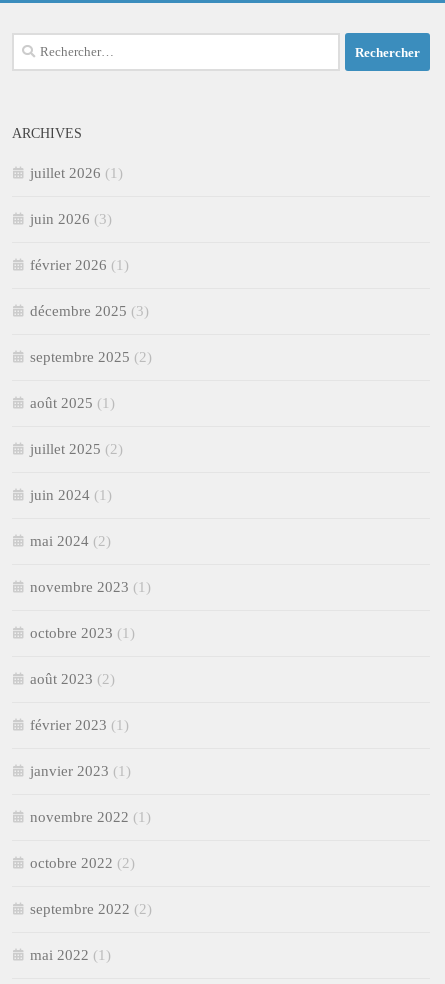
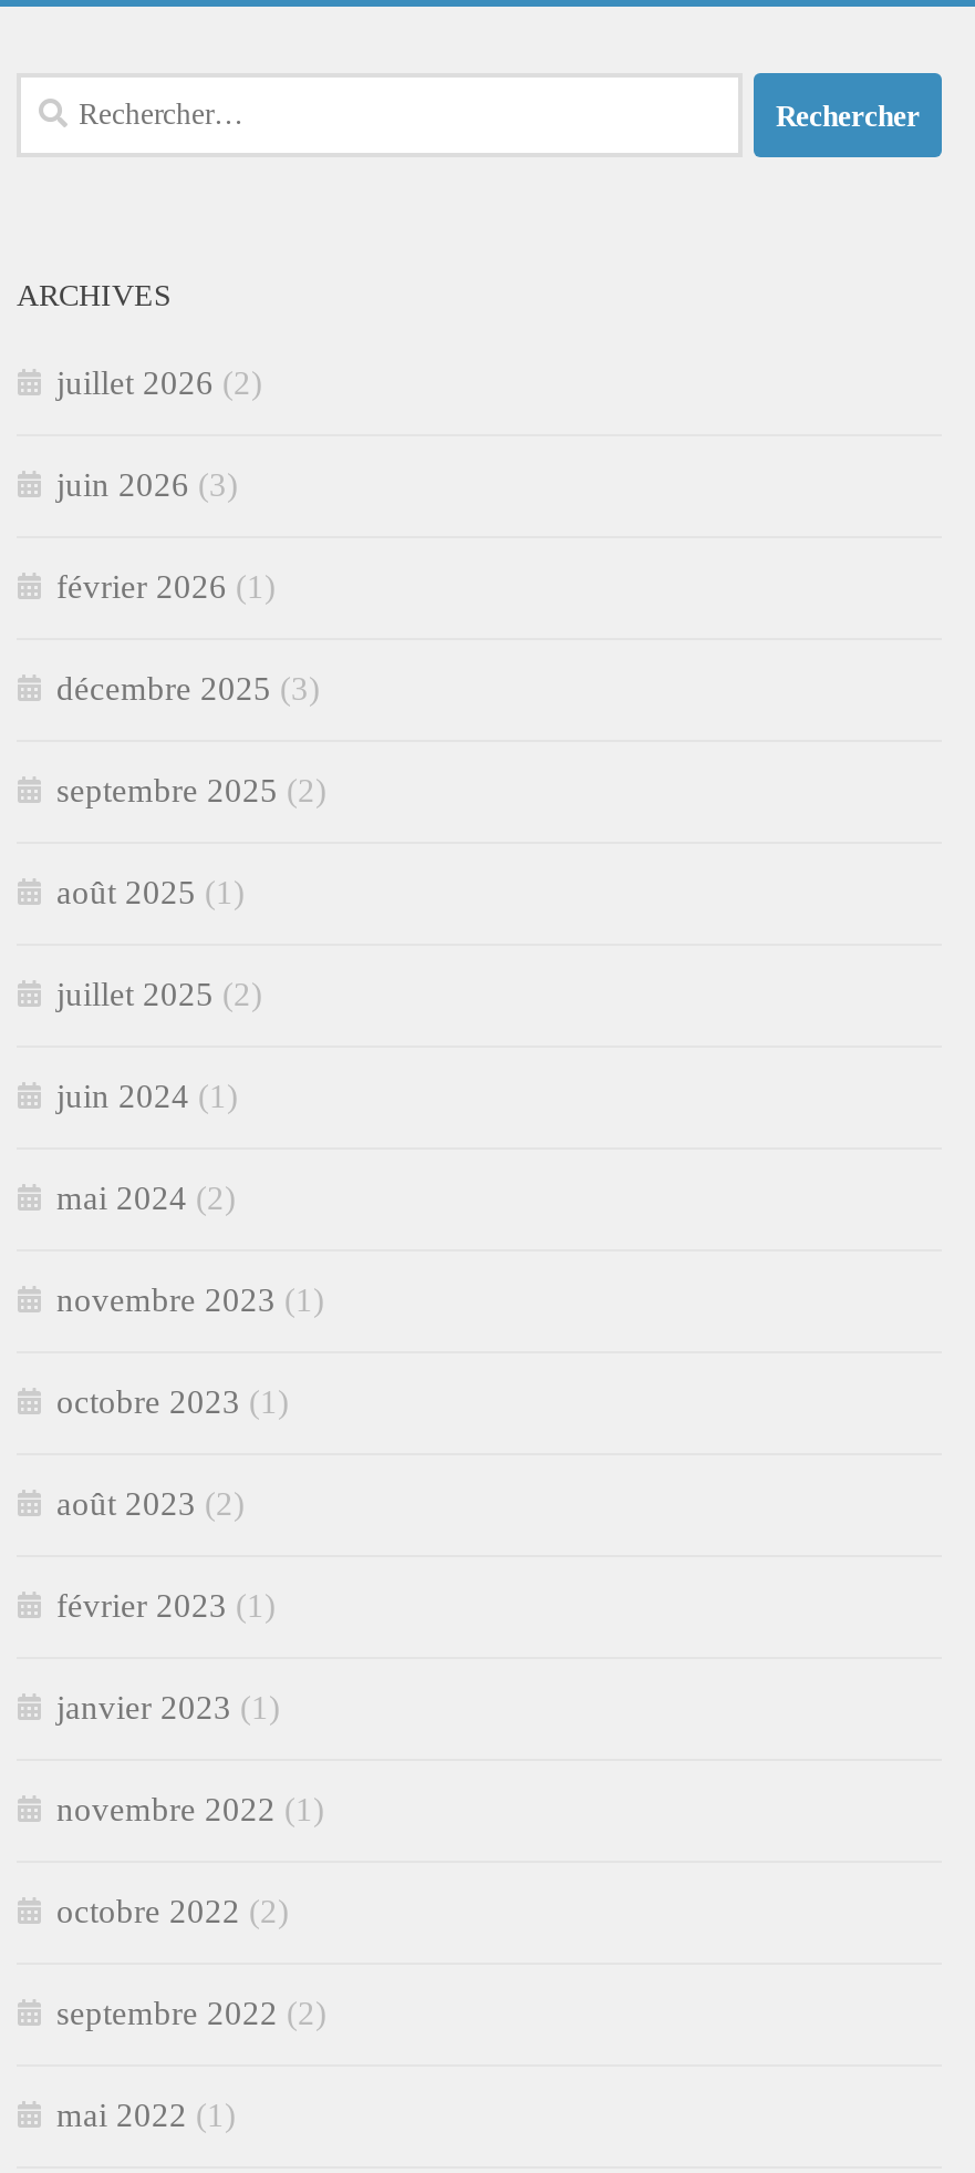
- juillet 2026 (1)
+ juillet 2026 (2)
